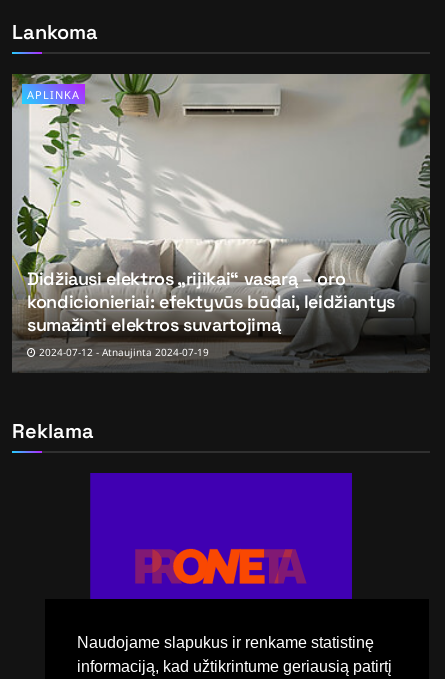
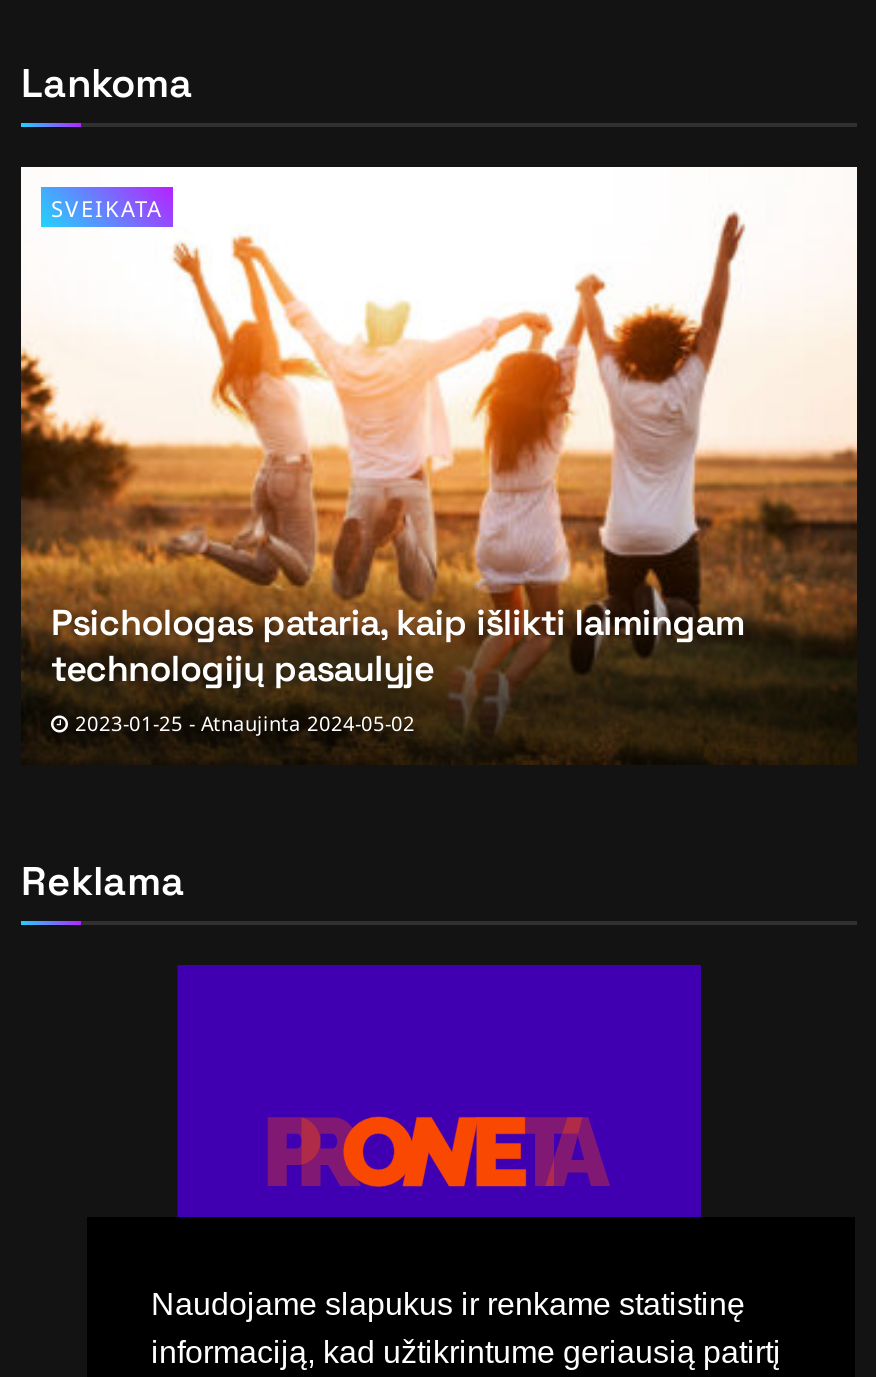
- [image]
- APLINKA
+ [image]
+ SVEIKATA

- Didžiausi elektros „rijikai“ vasarą – oro
- kondicionieriai: efektyvūs būdai, leidžiantys
- sumažinti elektros suvartojimą
- 2024-07-12 - Atnaujinta 2024-07-19
+ Psichologas pataria, kaip išlikti laimingam
+ technologijų pasaulyje
+ 2023-01-25 - Atnaujinta 2024-05-02
